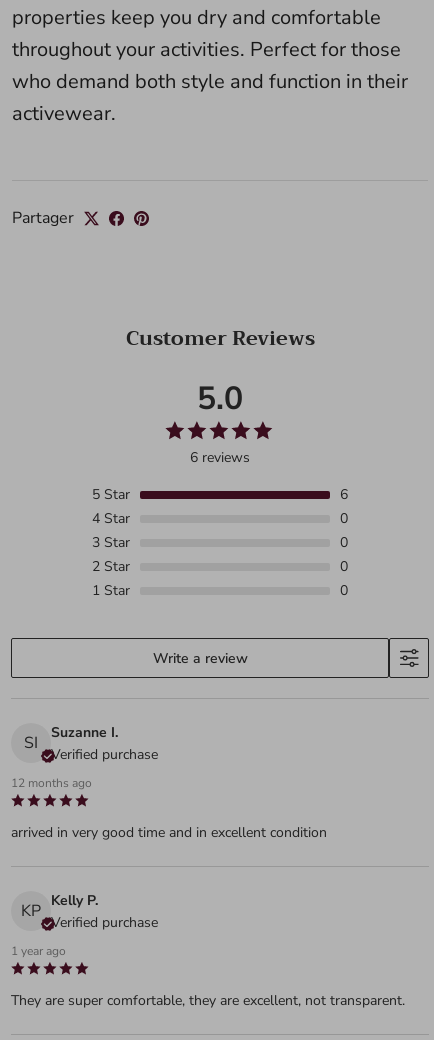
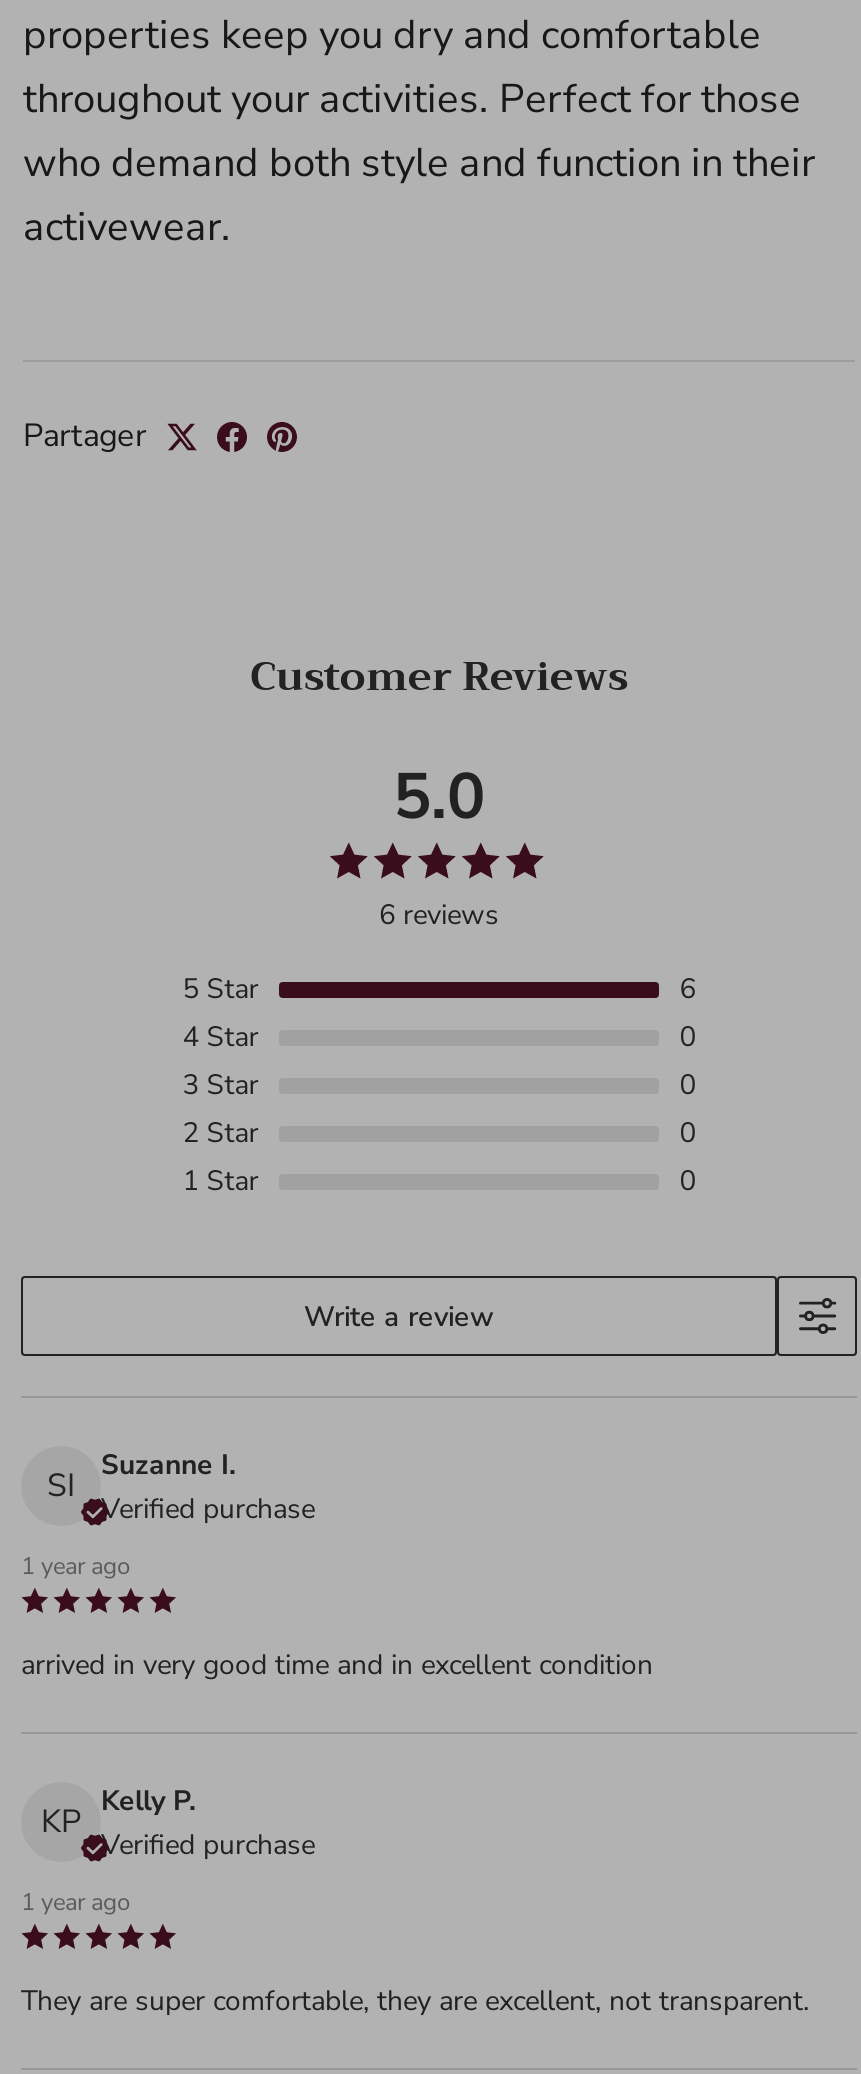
- 12 months ago
+ 1 year ago
